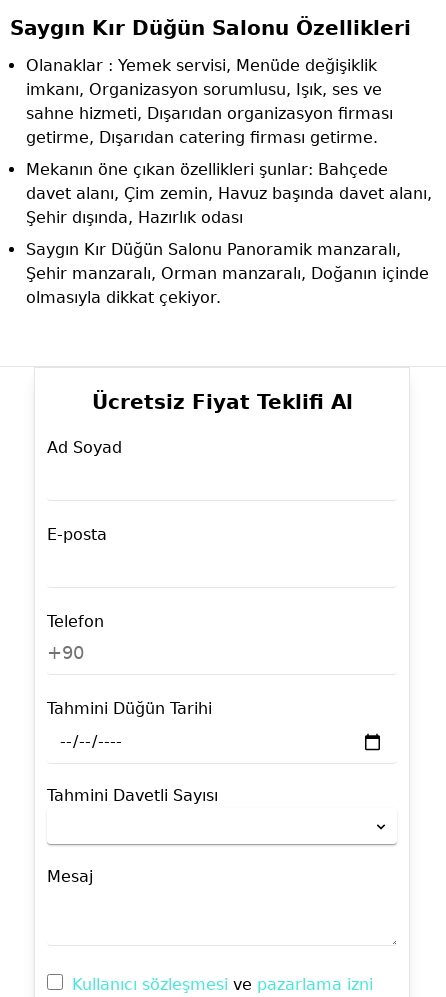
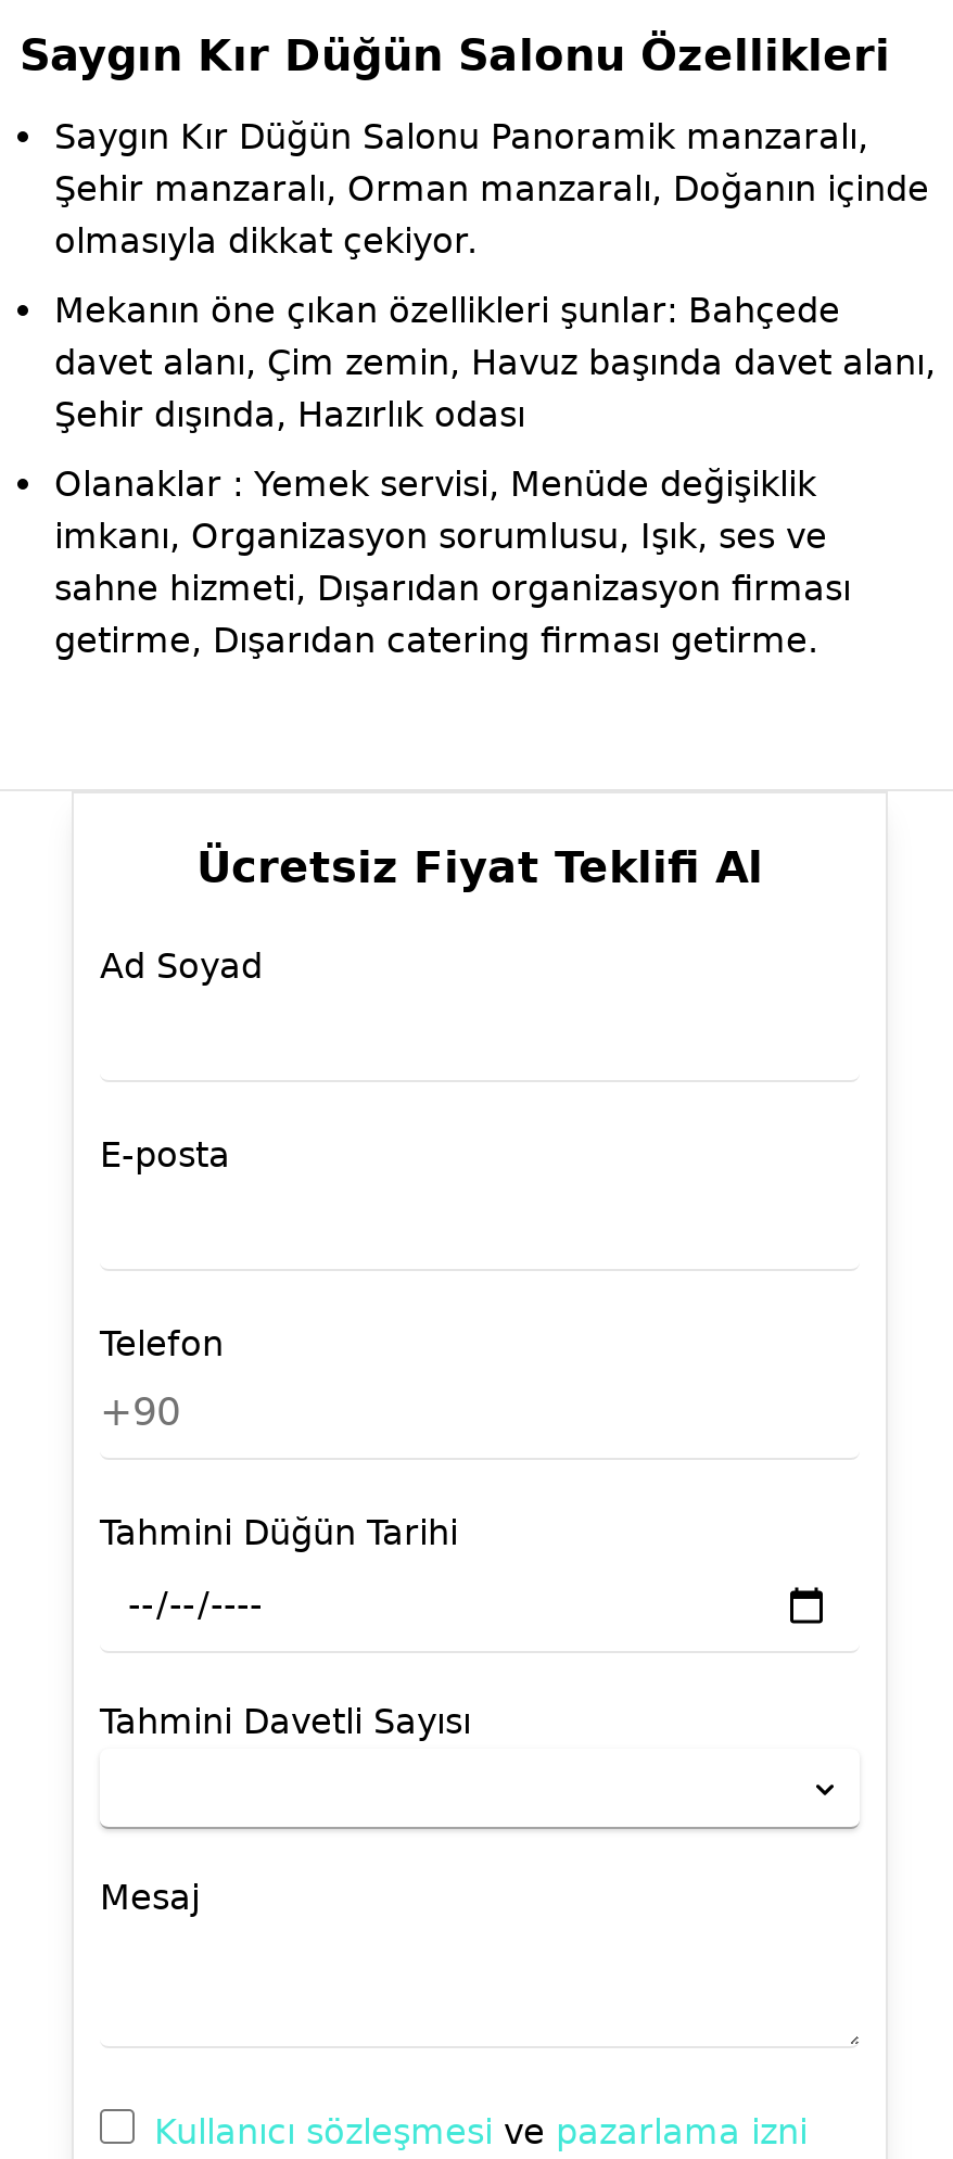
moved down: Olanaklar : Yemek servisi, Menüde değişiklik | imkanı, Organizasyon sorumlusu, Işık, ses ve | sahne hizmeti, Dışarıdan organizasyon firması | getirme, Dışarıdan catering firması getirme.

moved up: Mekanın öne çıkan özellikleri şunlar: Bahçede | davet alanı, Çim zemin, Havuz başında davet alanı, | Şehir dışında, Hazırlık odası | Saygın Kır Düğün Salonu Panoramik manzaralı, | Şehir manzaralı, Orman manzaralı, Doğanın içinde | olmasıyla dikkat çekiyor.
